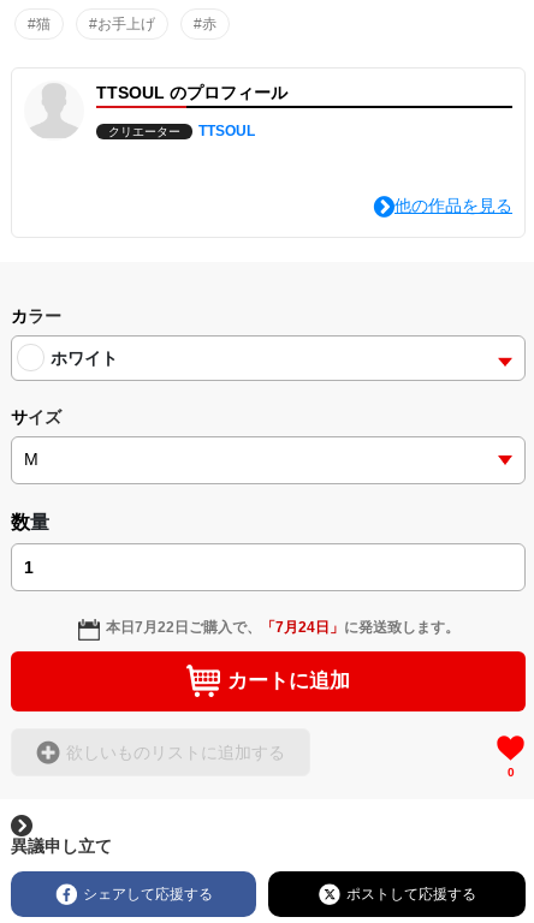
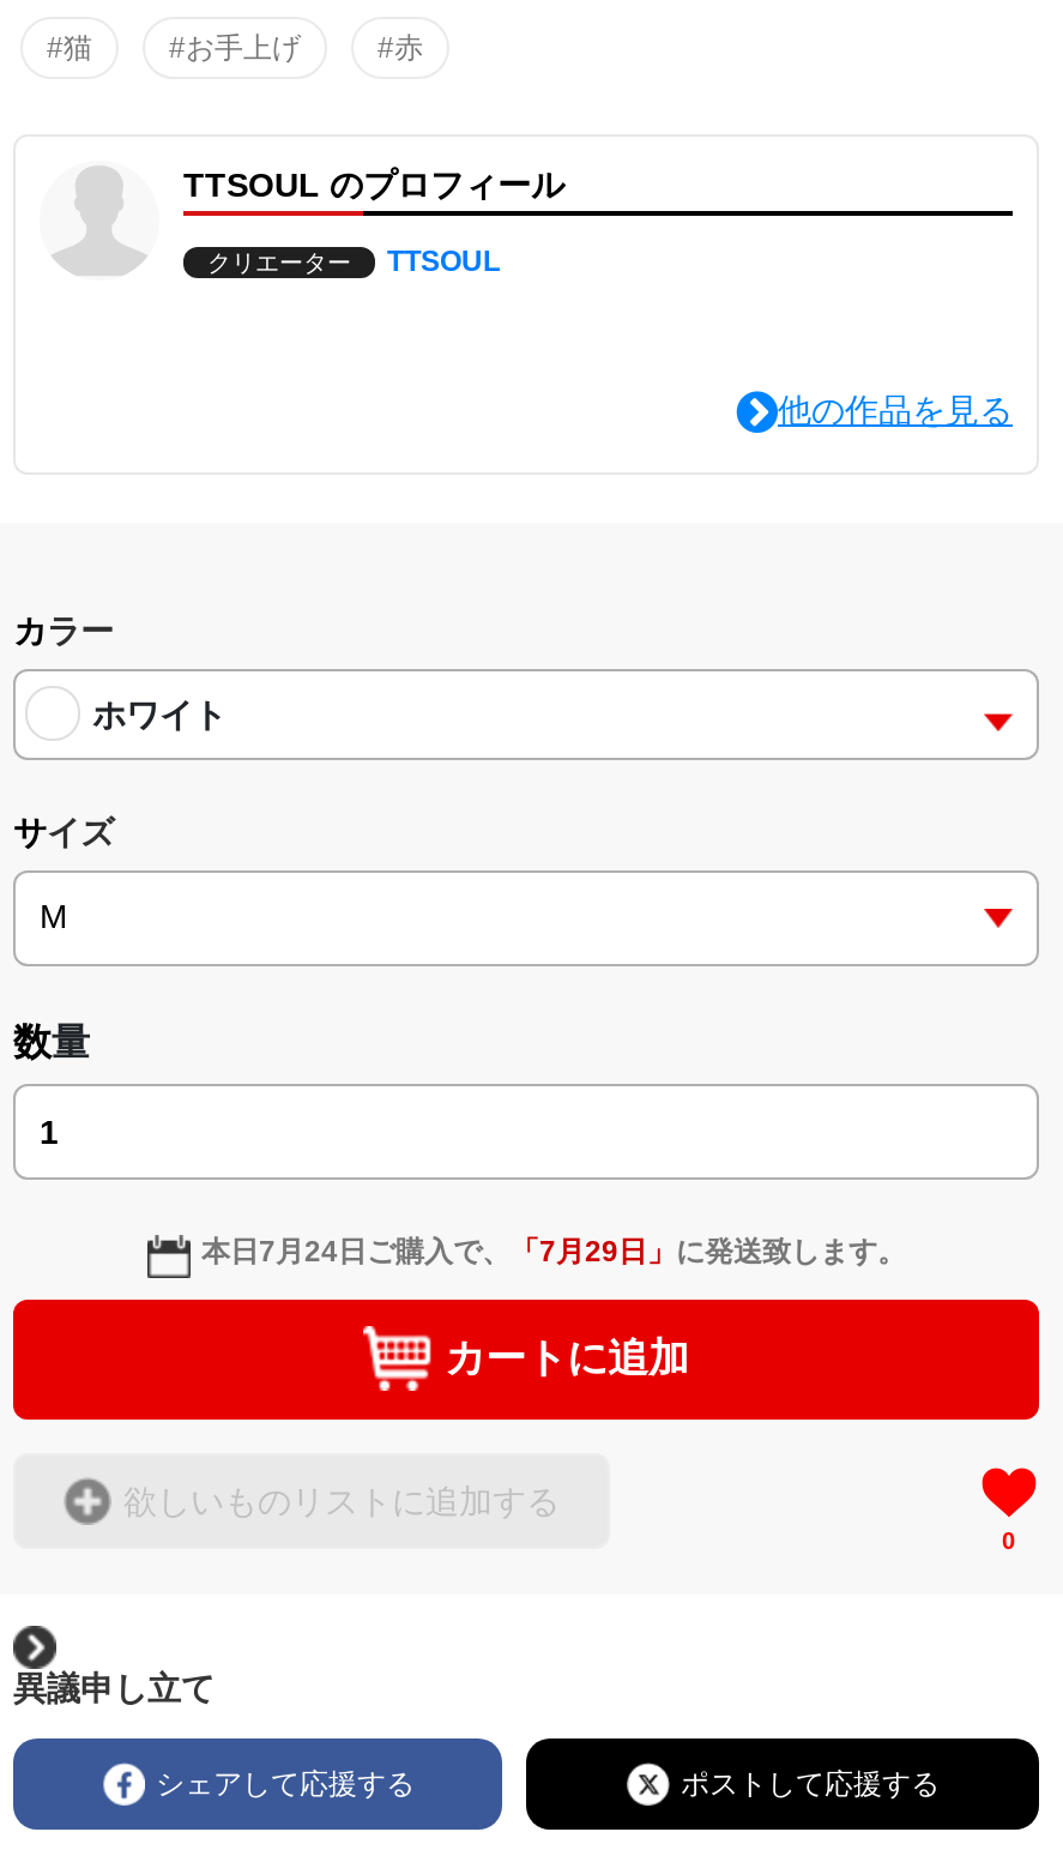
- 本日7月22日ご購入で、「7月24日」に発送致します。
+ 本日7月24日ご購入で、「7月29日」に発送致します。
